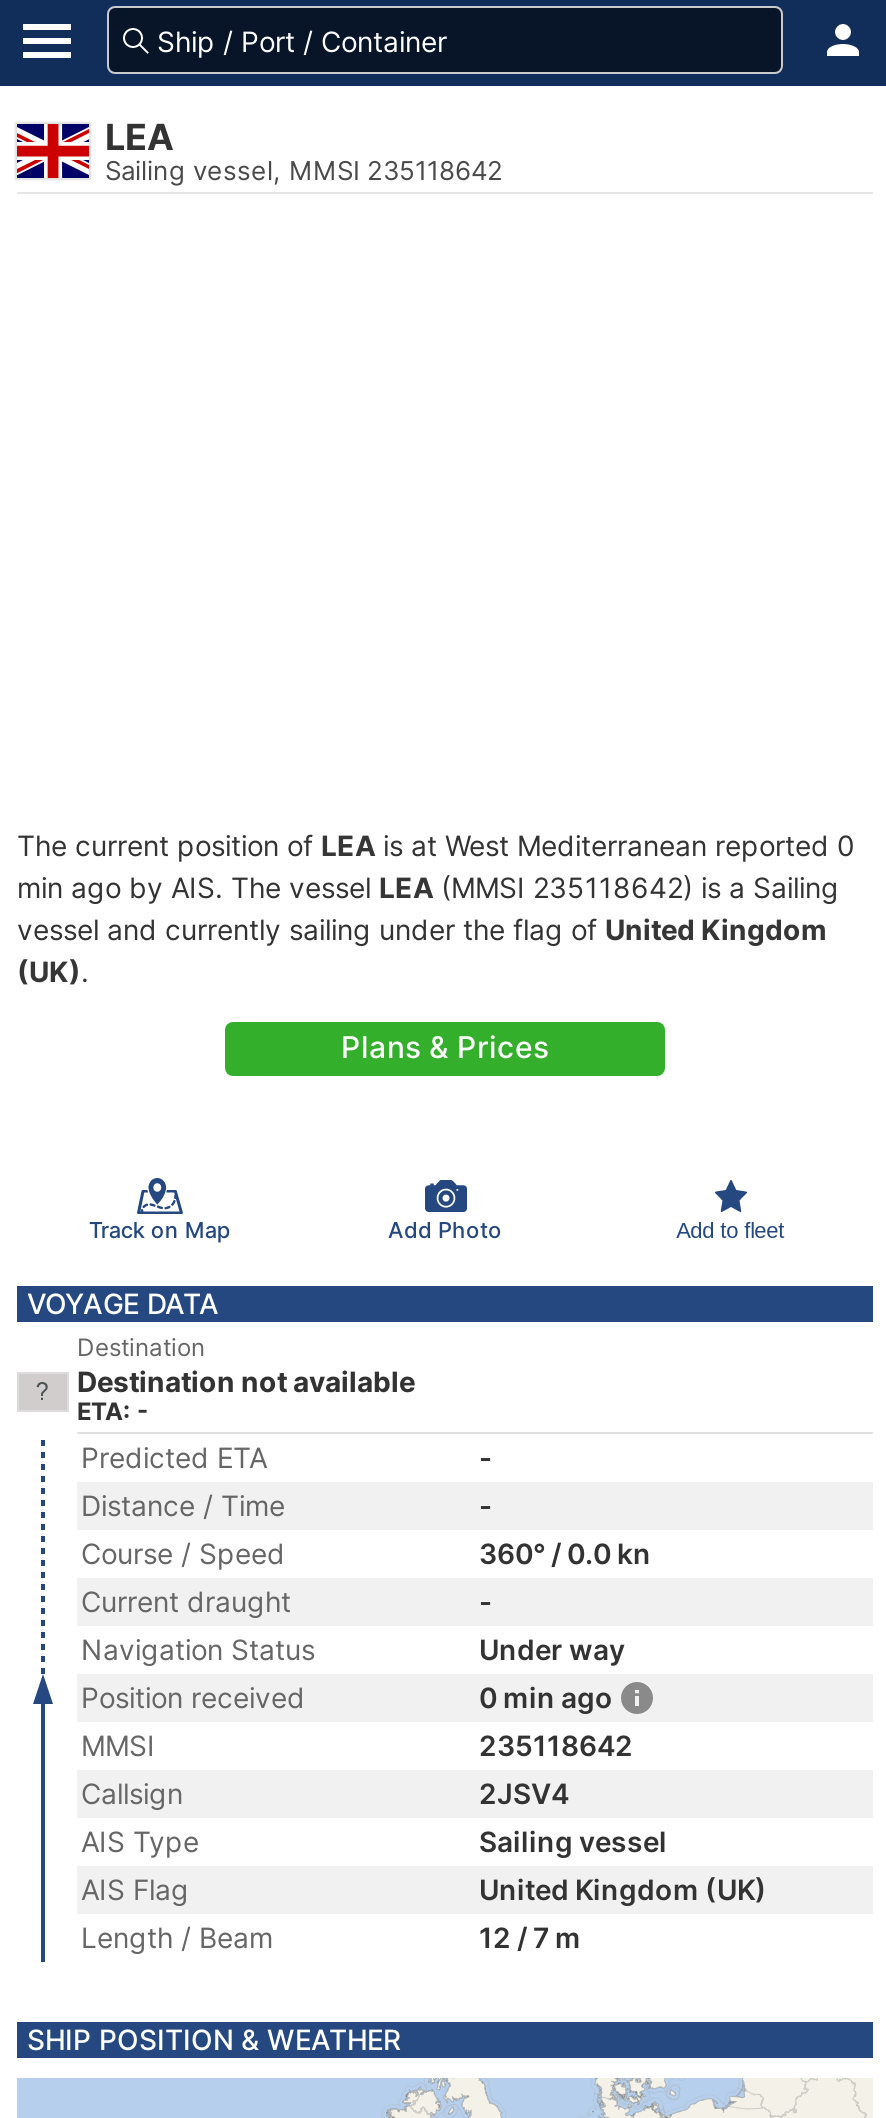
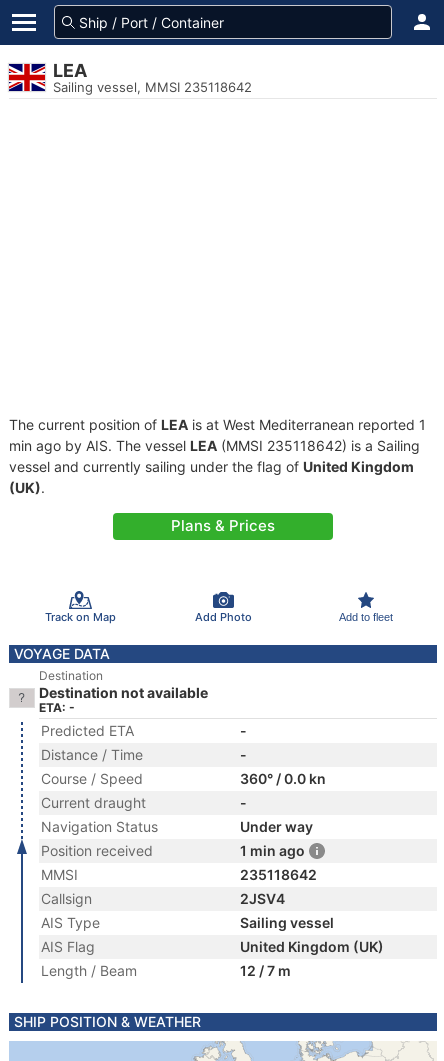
- The current position of LEA is at West Mediterranean reported 0
+ The current position of LEA is at West Mediterranean reported 1

- 0 min ago
+ 1 min ago
